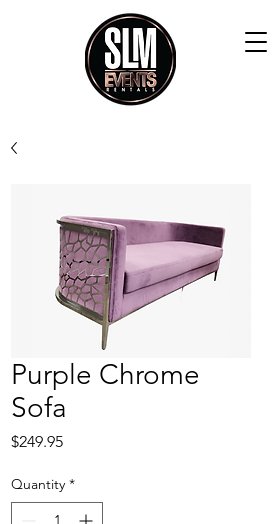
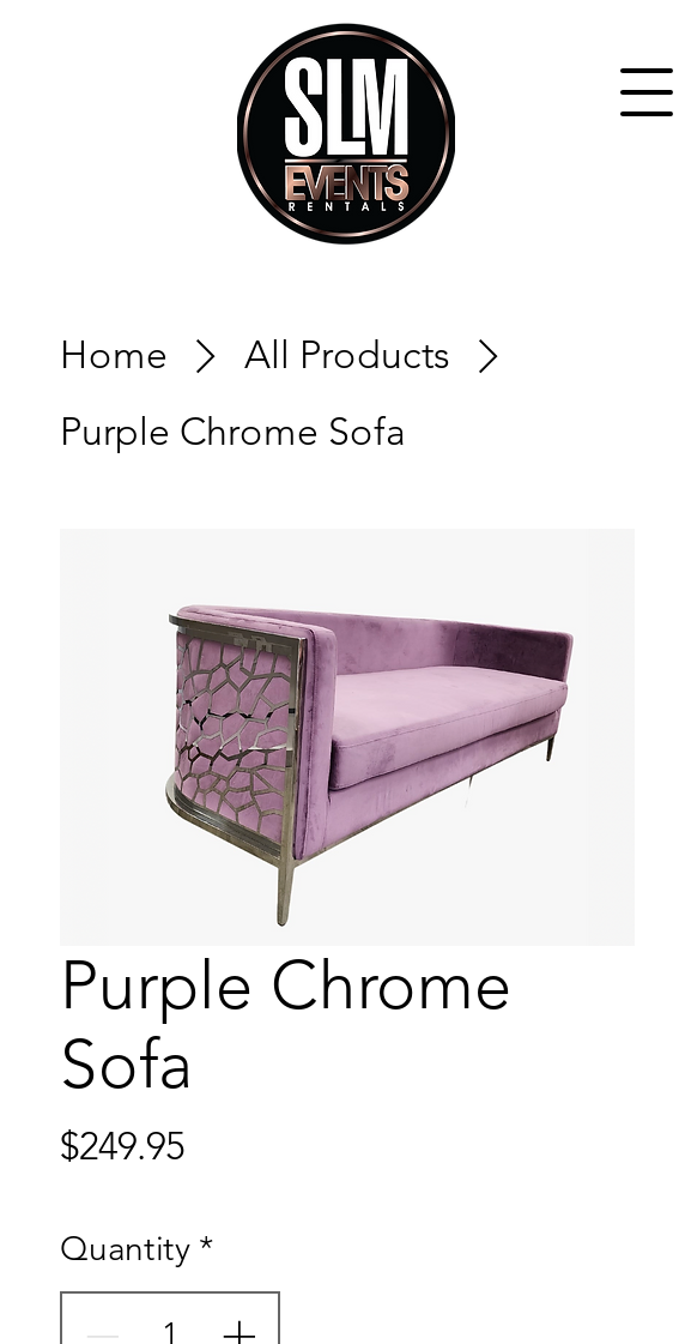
+ Home
+ All Products
+ Purple Chrome Sofa
